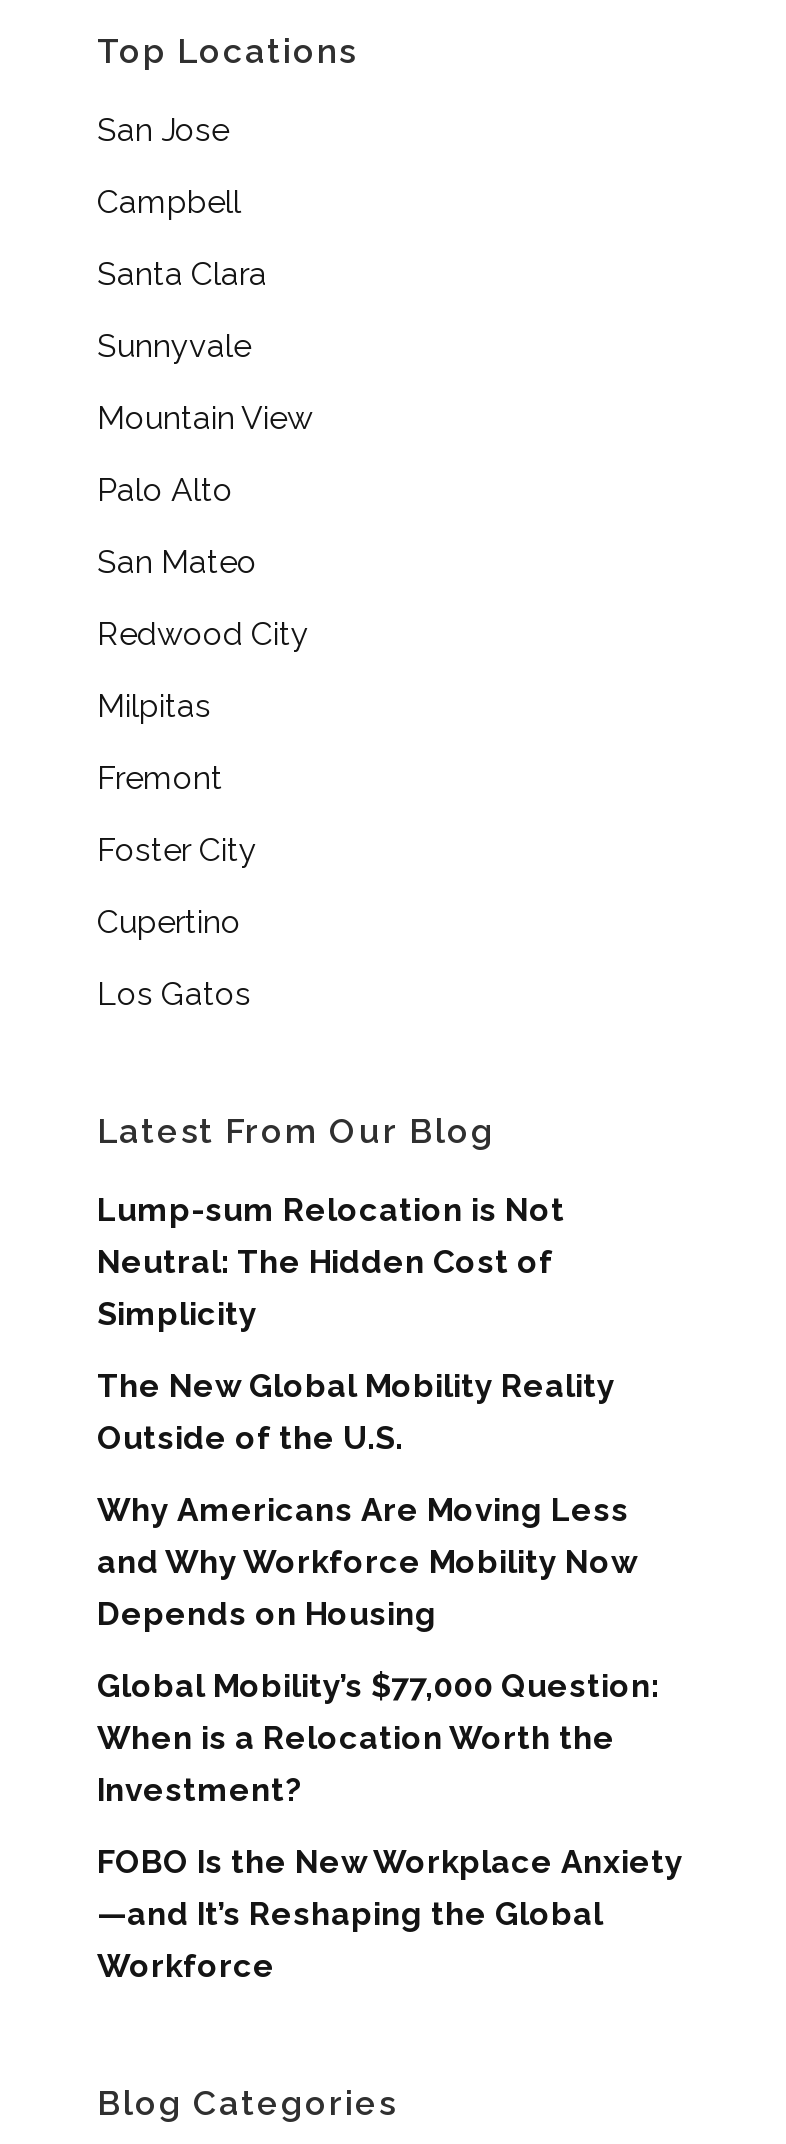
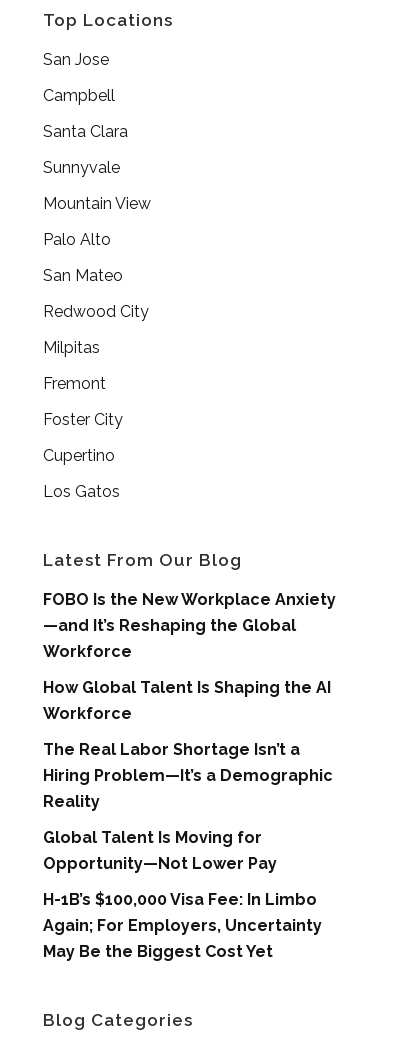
- Lump-sum Relocation is Not
- Neutral: The Hidden Cost of
- Simplicity
- The New Global Mobility Reality
- Outside of the U.S.
- Why Americans Are Moving Less
- and Why Workforce Mobility Now
- Depends on Housing
- Global Mobility’s $77,000 Question:
- When is a Relocation Worth the
- Investment?

moved up: FOBO Is the New Workplace Anxiety | —and It’s Reshaping the Global | Workforce

+ How Global Talent Is Shaping the AI
+ Workforce
+ The Real Labor Shortage Isn’t a
+ Hiring Problem—It’s a Demographic
+ Reality
+ Global Talent Is Moving for
+ Opportunity—Not Lower Pay
+ H-1B’s $100,000 Visa Fee: In Limbo
+ Again; For Employers, Uncertainty
+ May Be the Biggest Cost Yet
